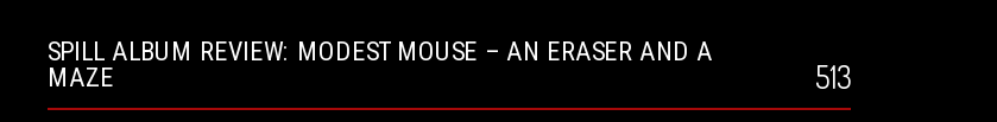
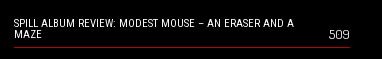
- 513
+ 509
